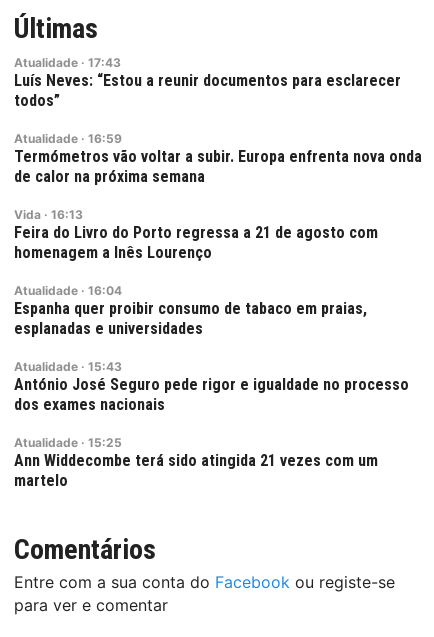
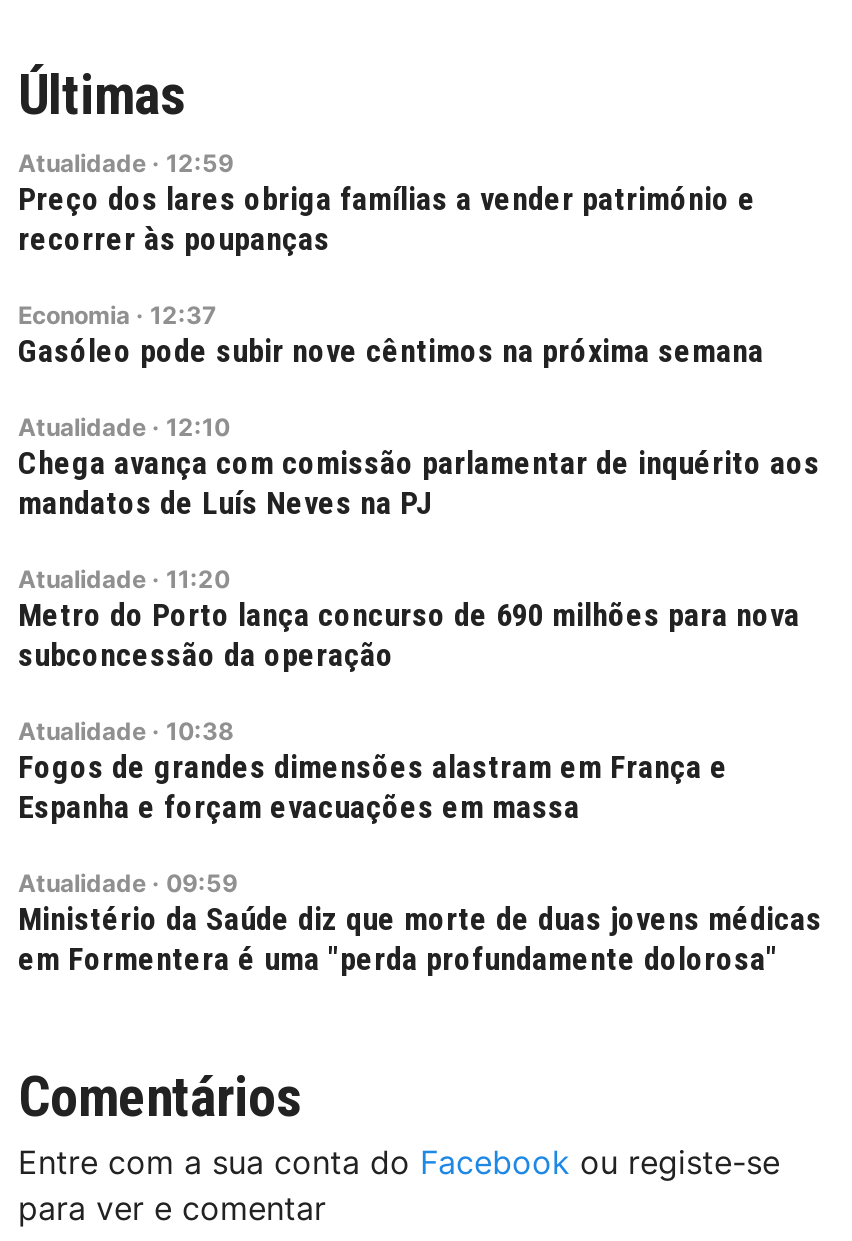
- Atualidade · 17:43
- Luís Neves: “Estou a reunir documentos para esclarecer
- todos”
+ Atualidade · 12:59
+ Preço dos lares obriga famílias a vender património e
+ recorrer às poupanças

- Atualidade · 16:59
- Termómetros vão voltar a subir. Europa enfrenta nova onda
- de calor na próxima semana
+ Economia · 12:37
+ Gasóleo pode subir nove cêntimos na próxima semana

- Vida · 16:13
- Feira do Livro do Porto regressa a 21 de agosto com
- homenagem a Inês Lourenço
+ Atualidade · 12:10
+ Chega avança com comissão parlamentar de inquérito aos
+ mandatos de Luís Neves na PJ

- Atualidade · 16:04
- Espanha quer proibir consumo de tabaco em praias,
- esplanadas e universidades
+ Atualidade · 11:20
+ Metro do Porto lança concurso de 690 milhões para nova
+ subconcessão da operação

- Atualidade · 15:43
- António José Seguro pede rigor e igualdade no processo
- dos exames nacionais
+ Atualidade · 10:38
+ Fogos de grandes dimensões alastram em França e
+ Espanha e forçam evacuações em massa

- Atualidade · 15:25
- Ann Widdecombe terá sido atingida 21 vezes com um
- martelo
+ Atualidade · 09:59
+ Ministério da Saúde diz que morte de duas jovens médicas
+ em Formentera é uma "perda profundamente dolorosa"
